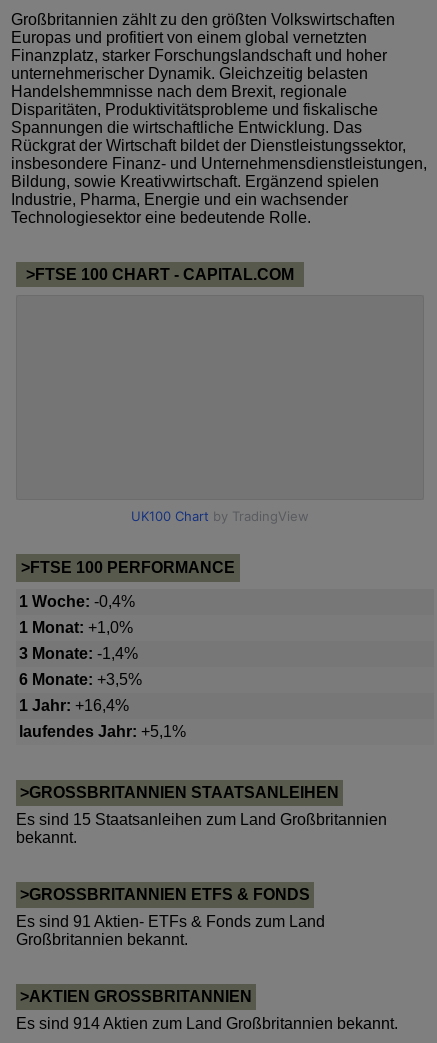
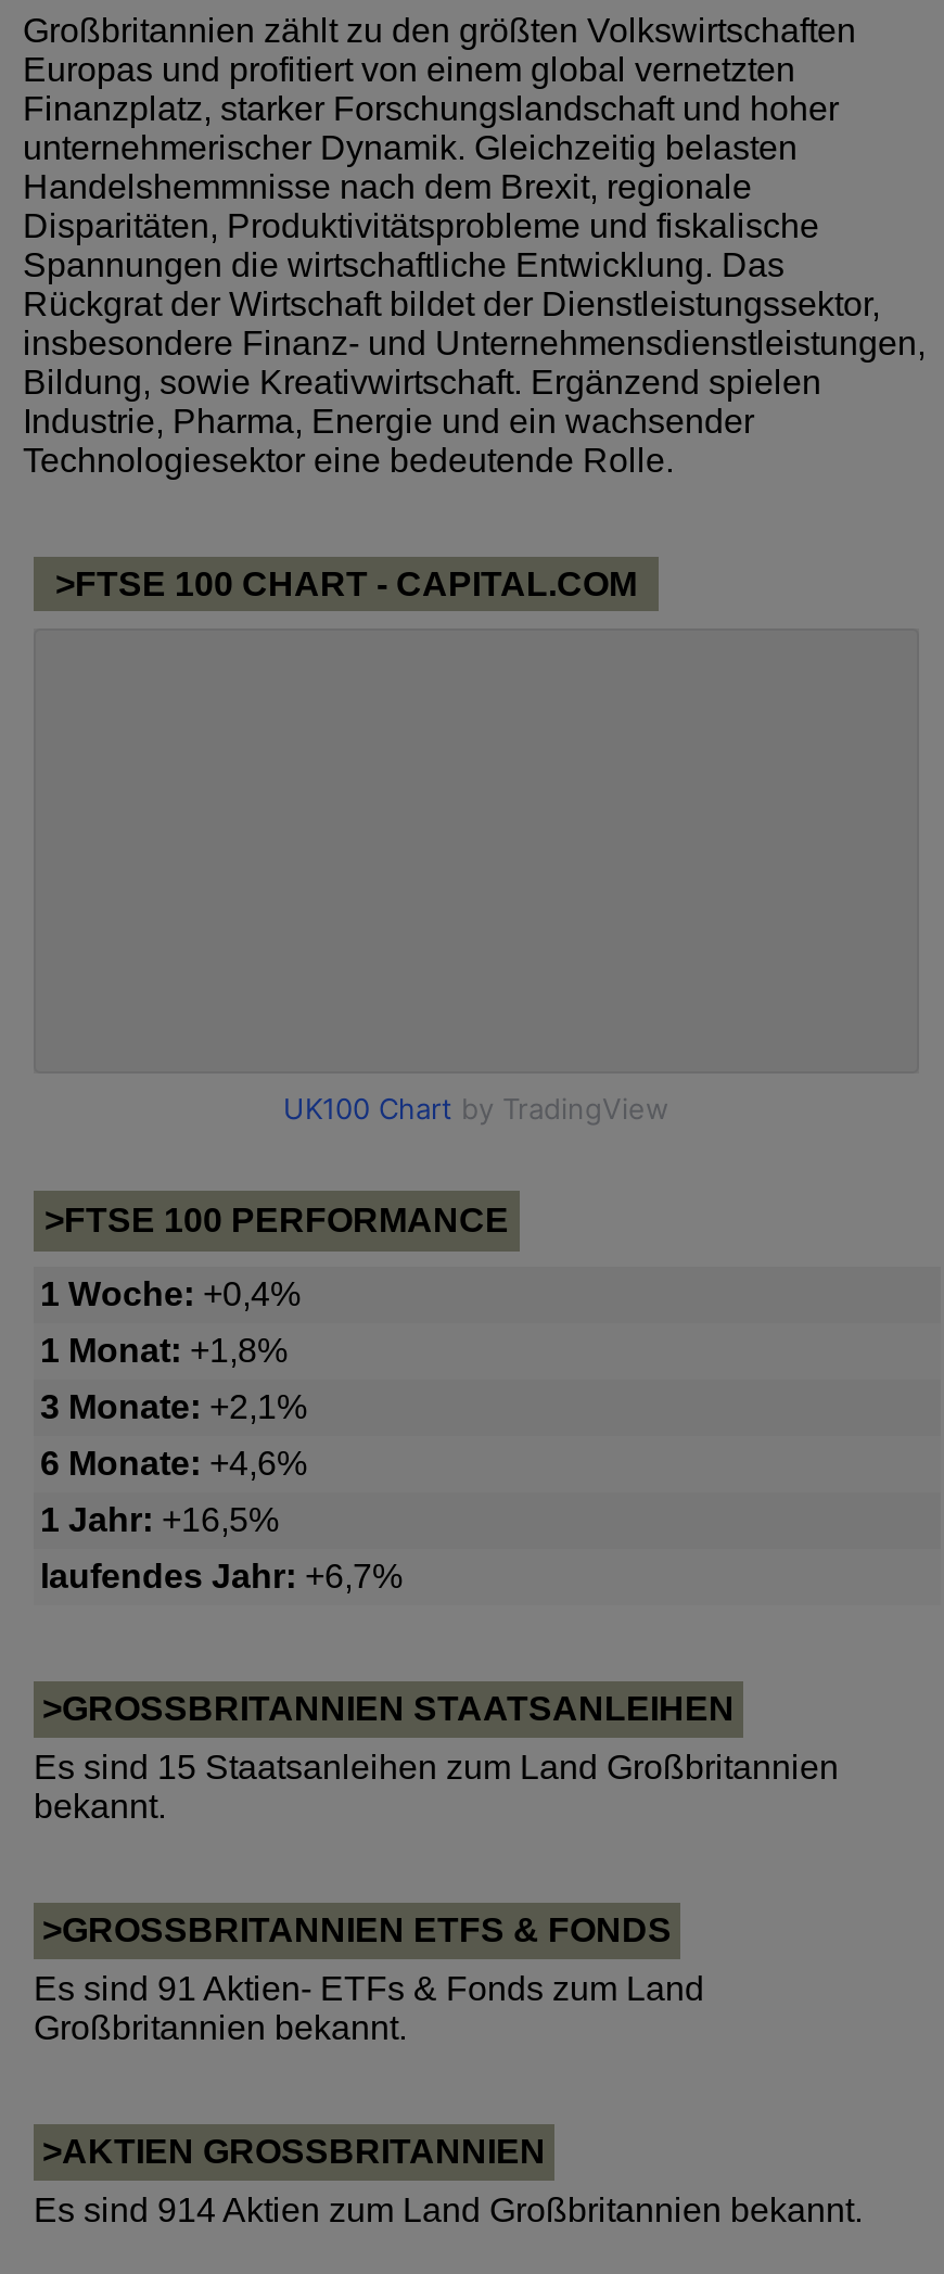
- 1 Woche: -0,4%
+ 1 Woche: +0,4%

- 1 Monat: +1,0%
+ 1 Monat: +1,8%

- 3 Monate: -1,4%
+ 3 Monate: +2,1%

- 6 Monate: +3,5%
+ 6 Monate: +4,6%

- 1 Jahr: +16,4%
+ 1 Jahr: +16,5%

- laufendes Jahr: +5,1%
+ laufendes Jahr: +6,7%
